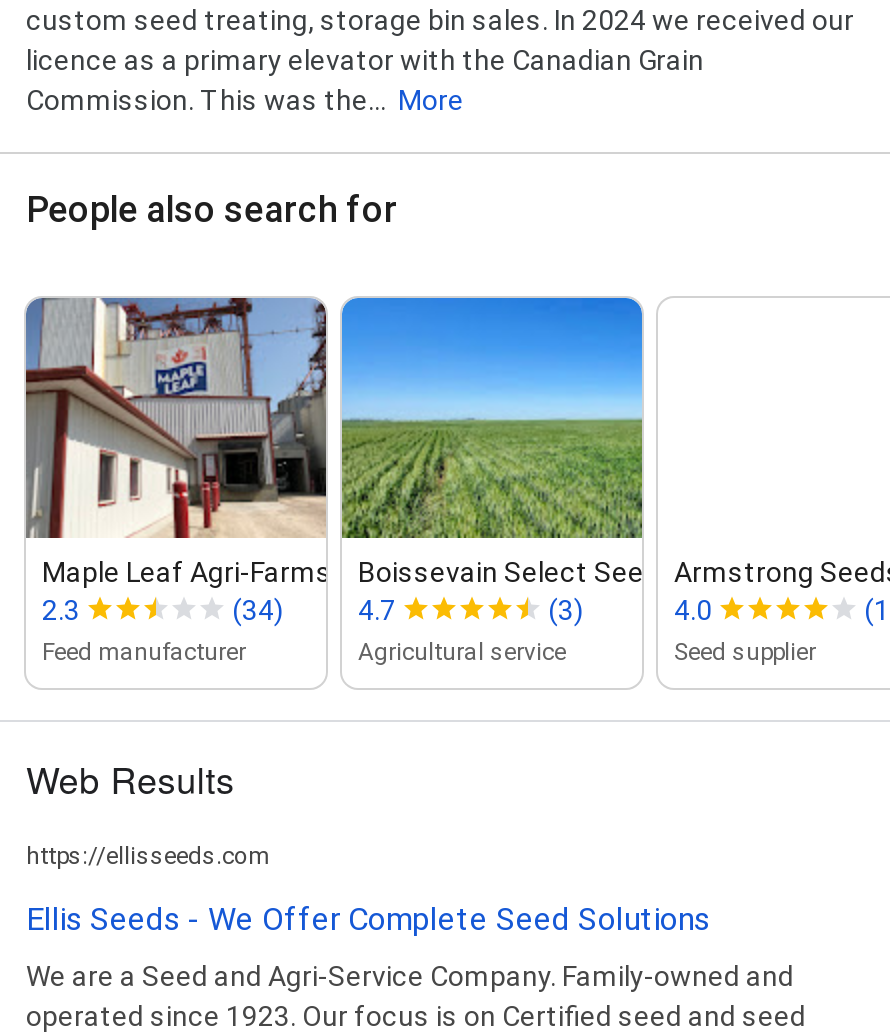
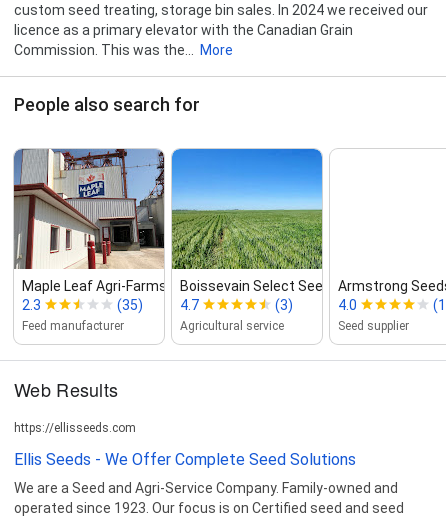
- (34)
+ (35)
